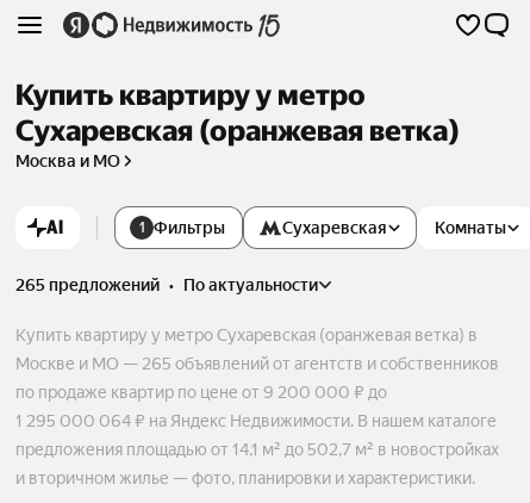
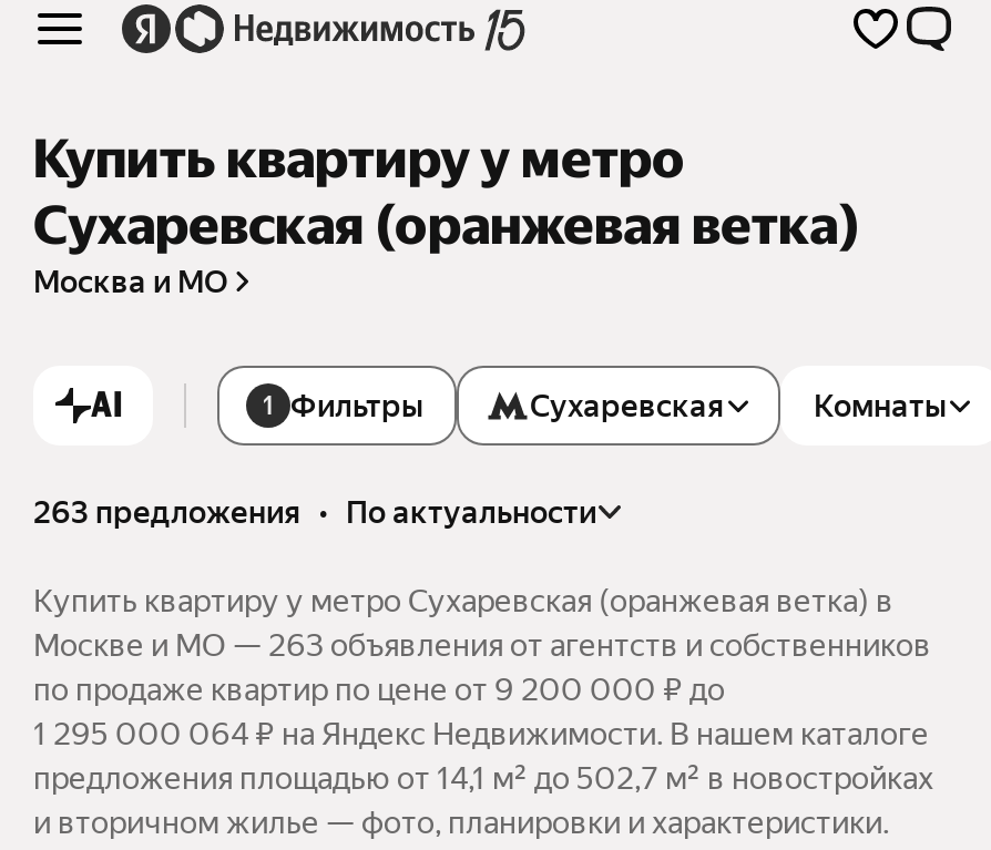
- 265 предложений • по актуальности
+ 263 предложения • по актуальности

- Москве и МО — 265 объявлений от агентств и собственников
+ Москве и МО — 263 объявления от агентств и собственников
